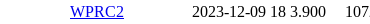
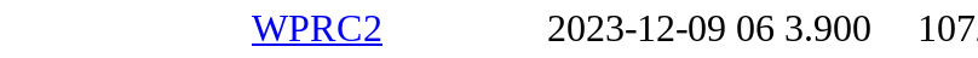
- 2023-12-09 18 3.900
+ 2023-12-09 06 3.900
